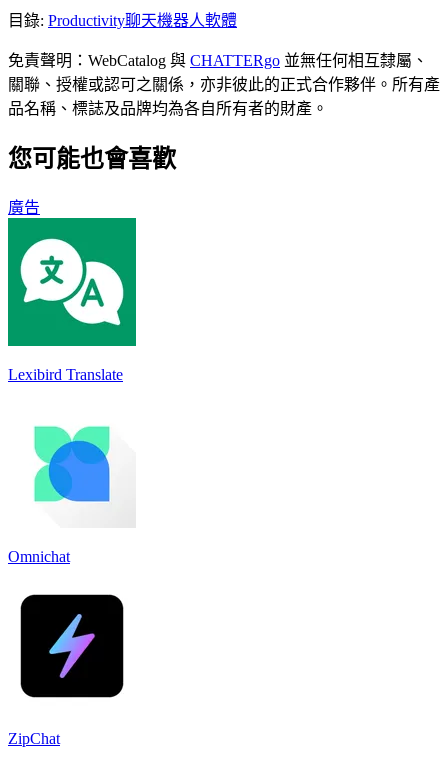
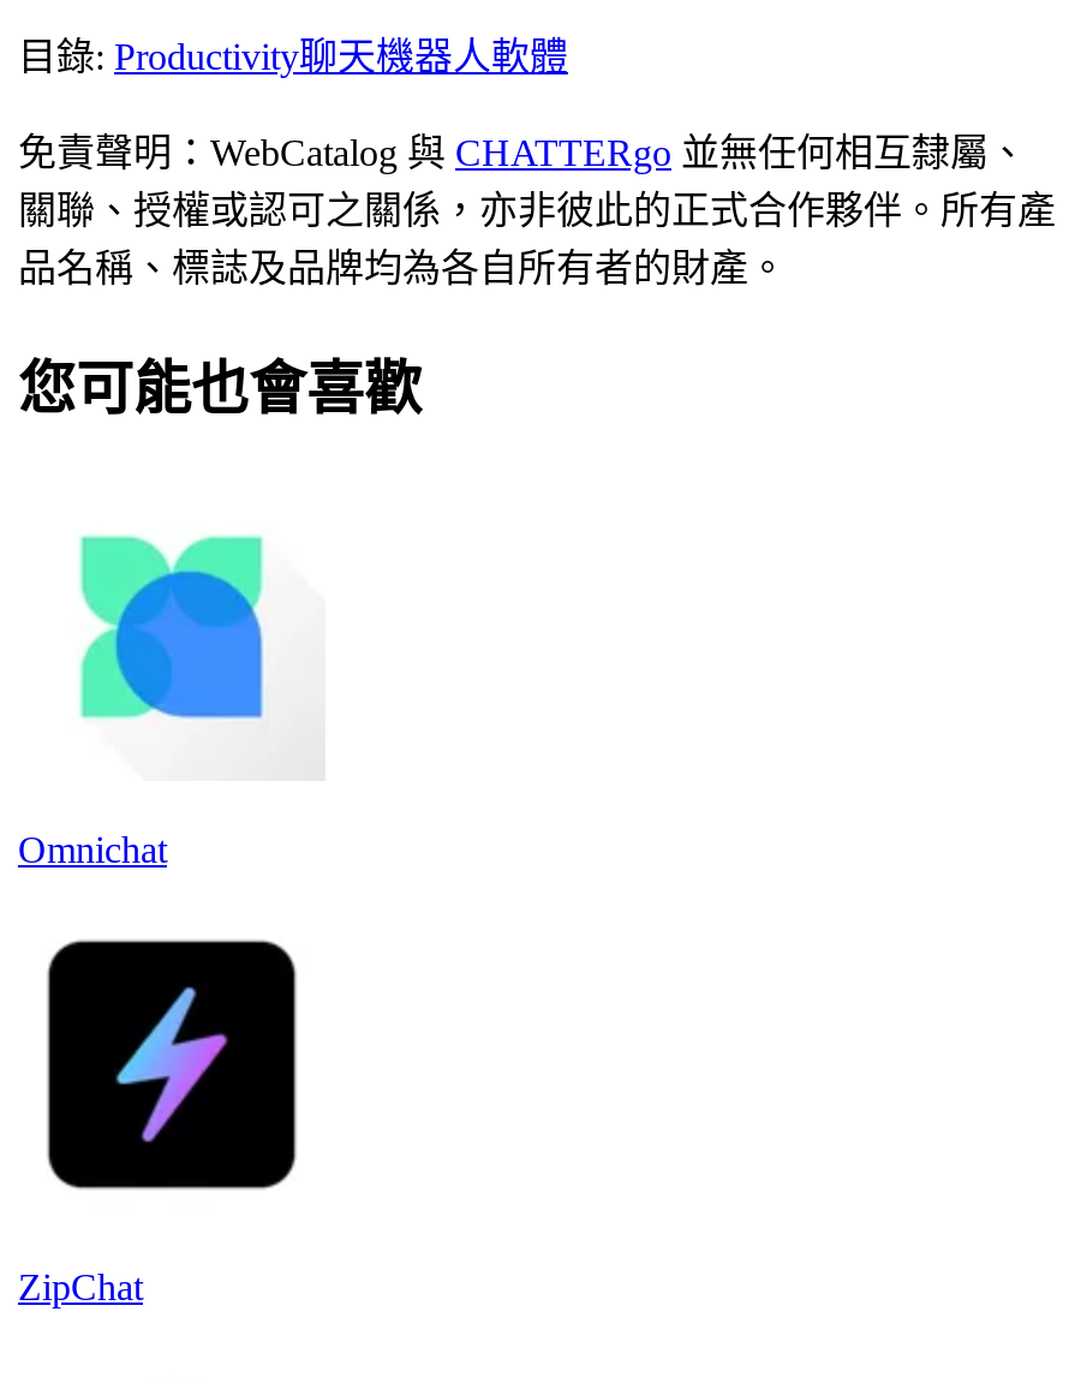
- 廣告

- [image]
- Lexibird Translate
